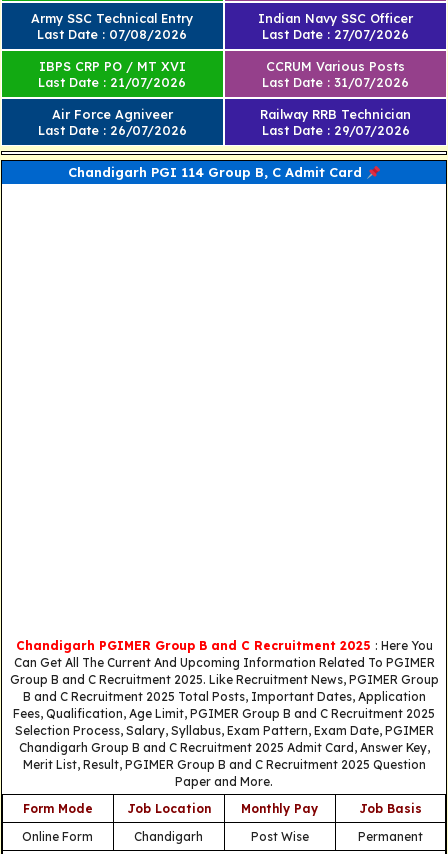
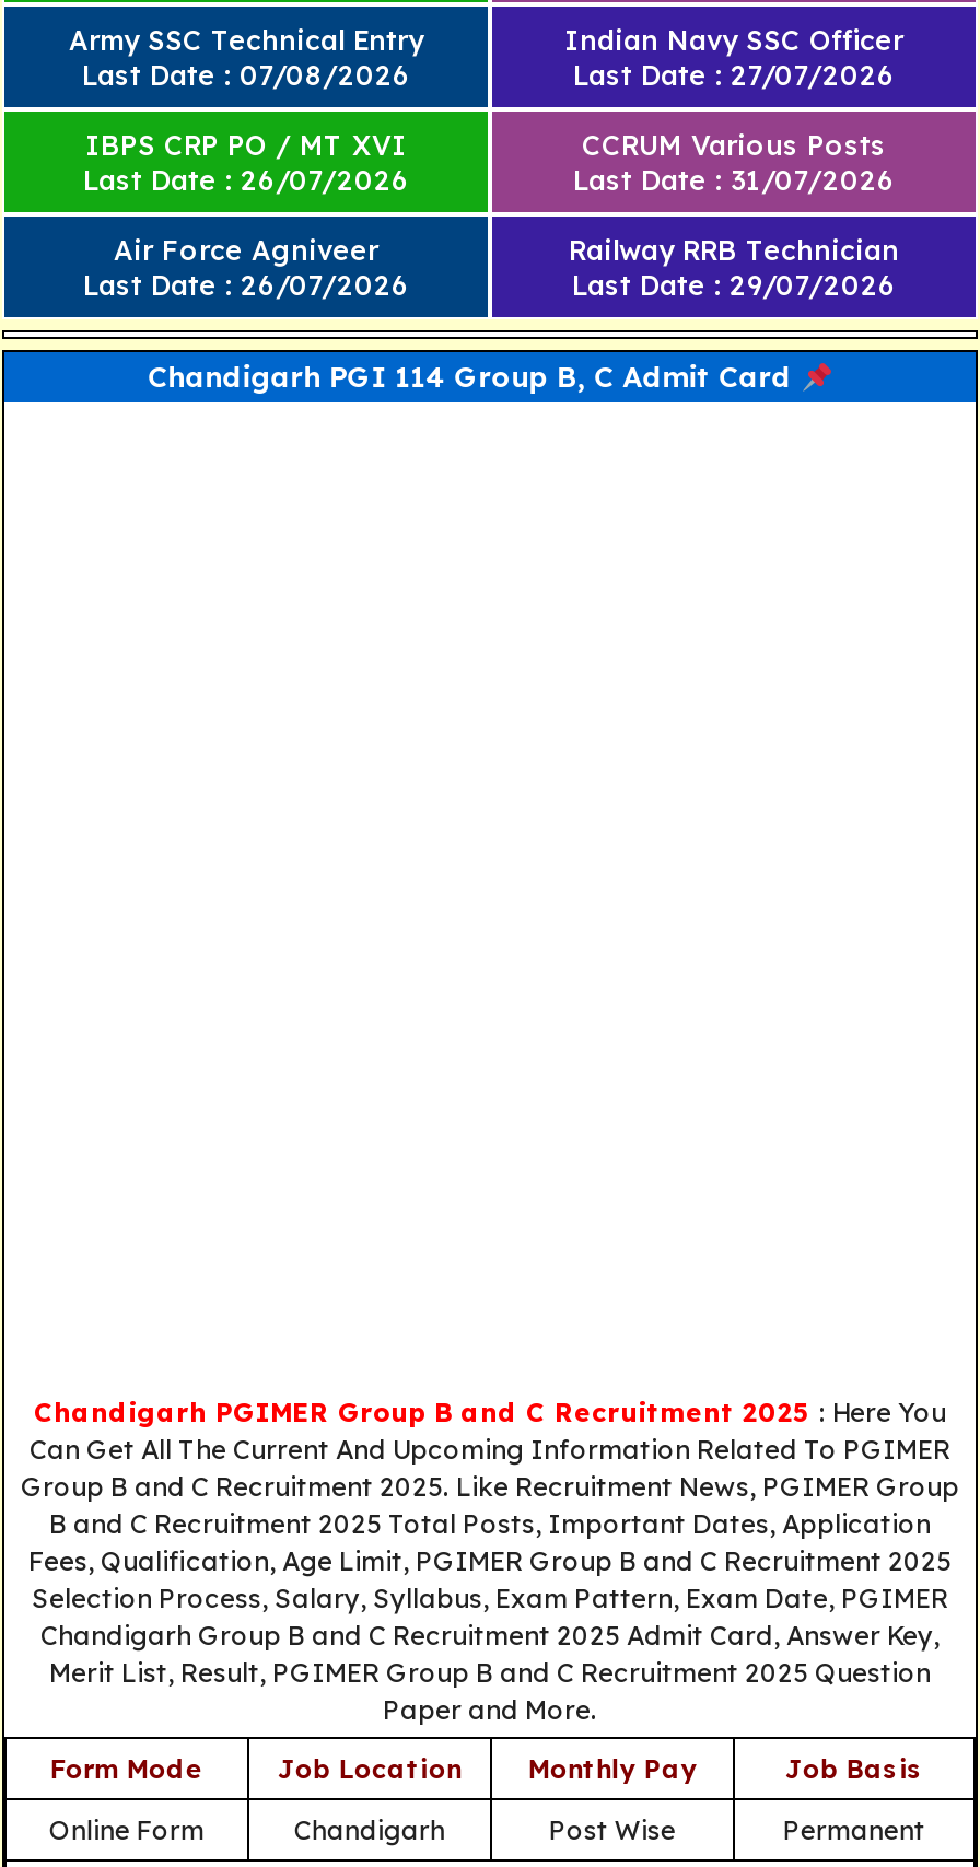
- Last Date : 21/07/2026
+ Last Date : 26/07/2026
